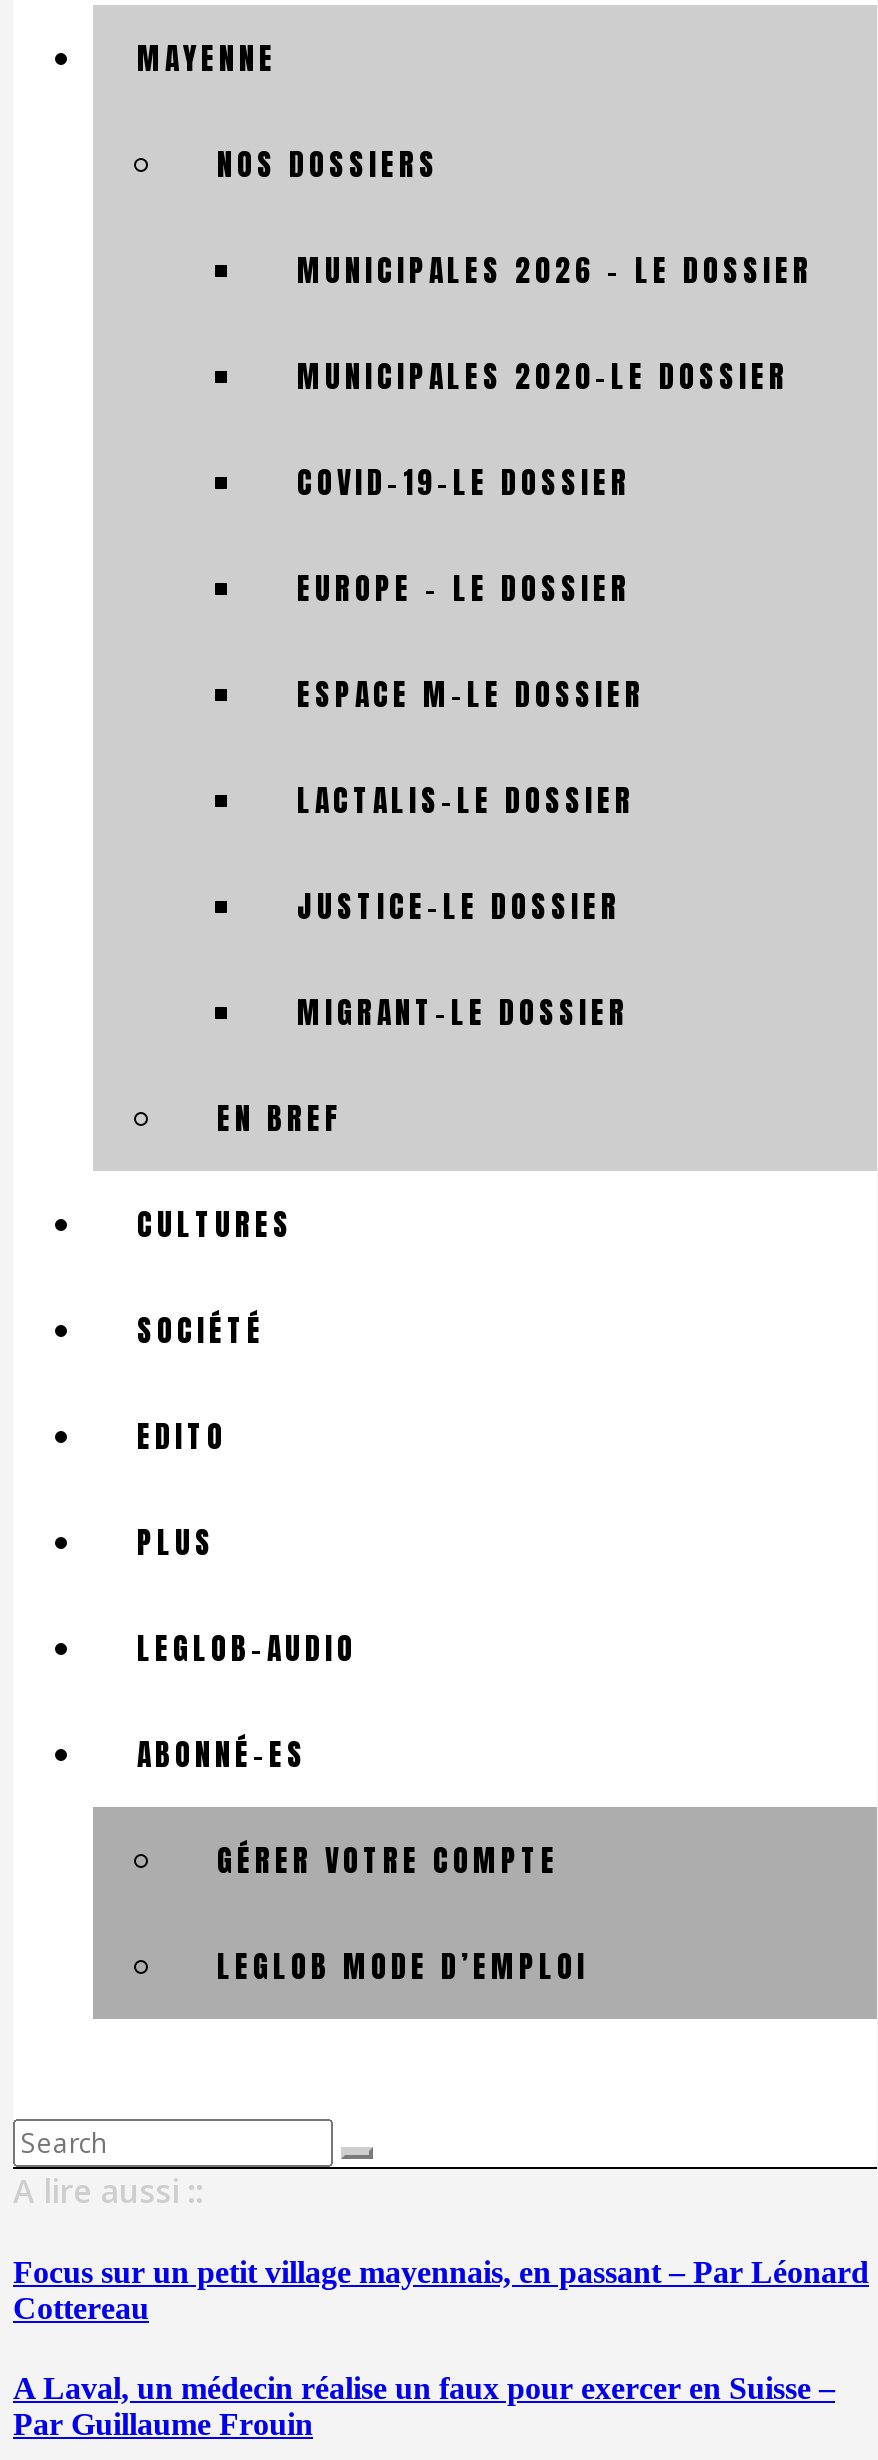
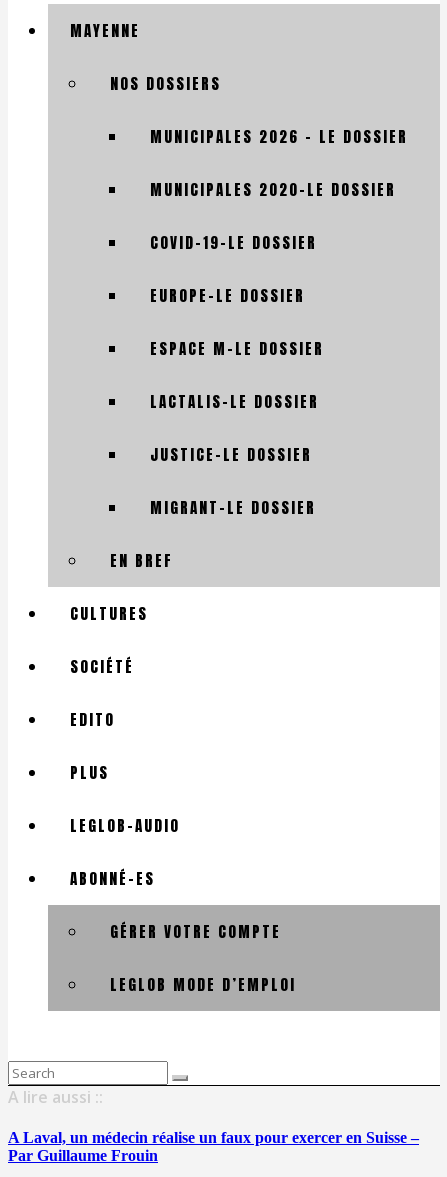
- EUROPE – LE DOSSIER
+ EUROPE-LE DOSSIER

- Focus sur un petit village mayennais, en passant – Par Léonard
- Cottereau
